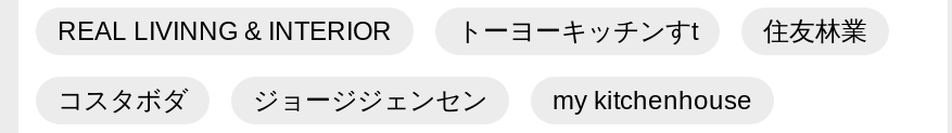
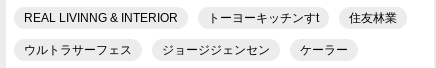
- コスタボダ
+ ウルトラサーフェス

- my kitchenhouse
+ ケーラー
